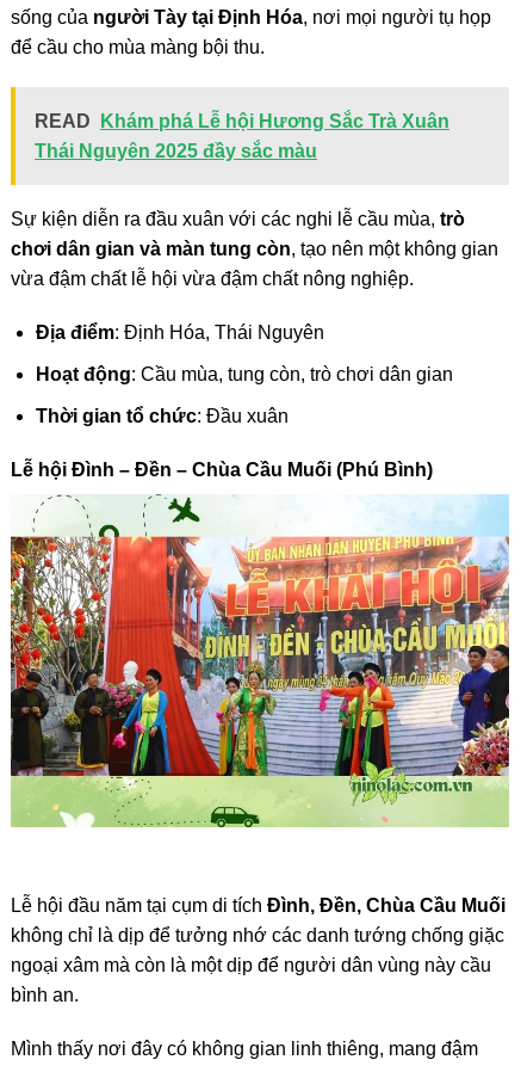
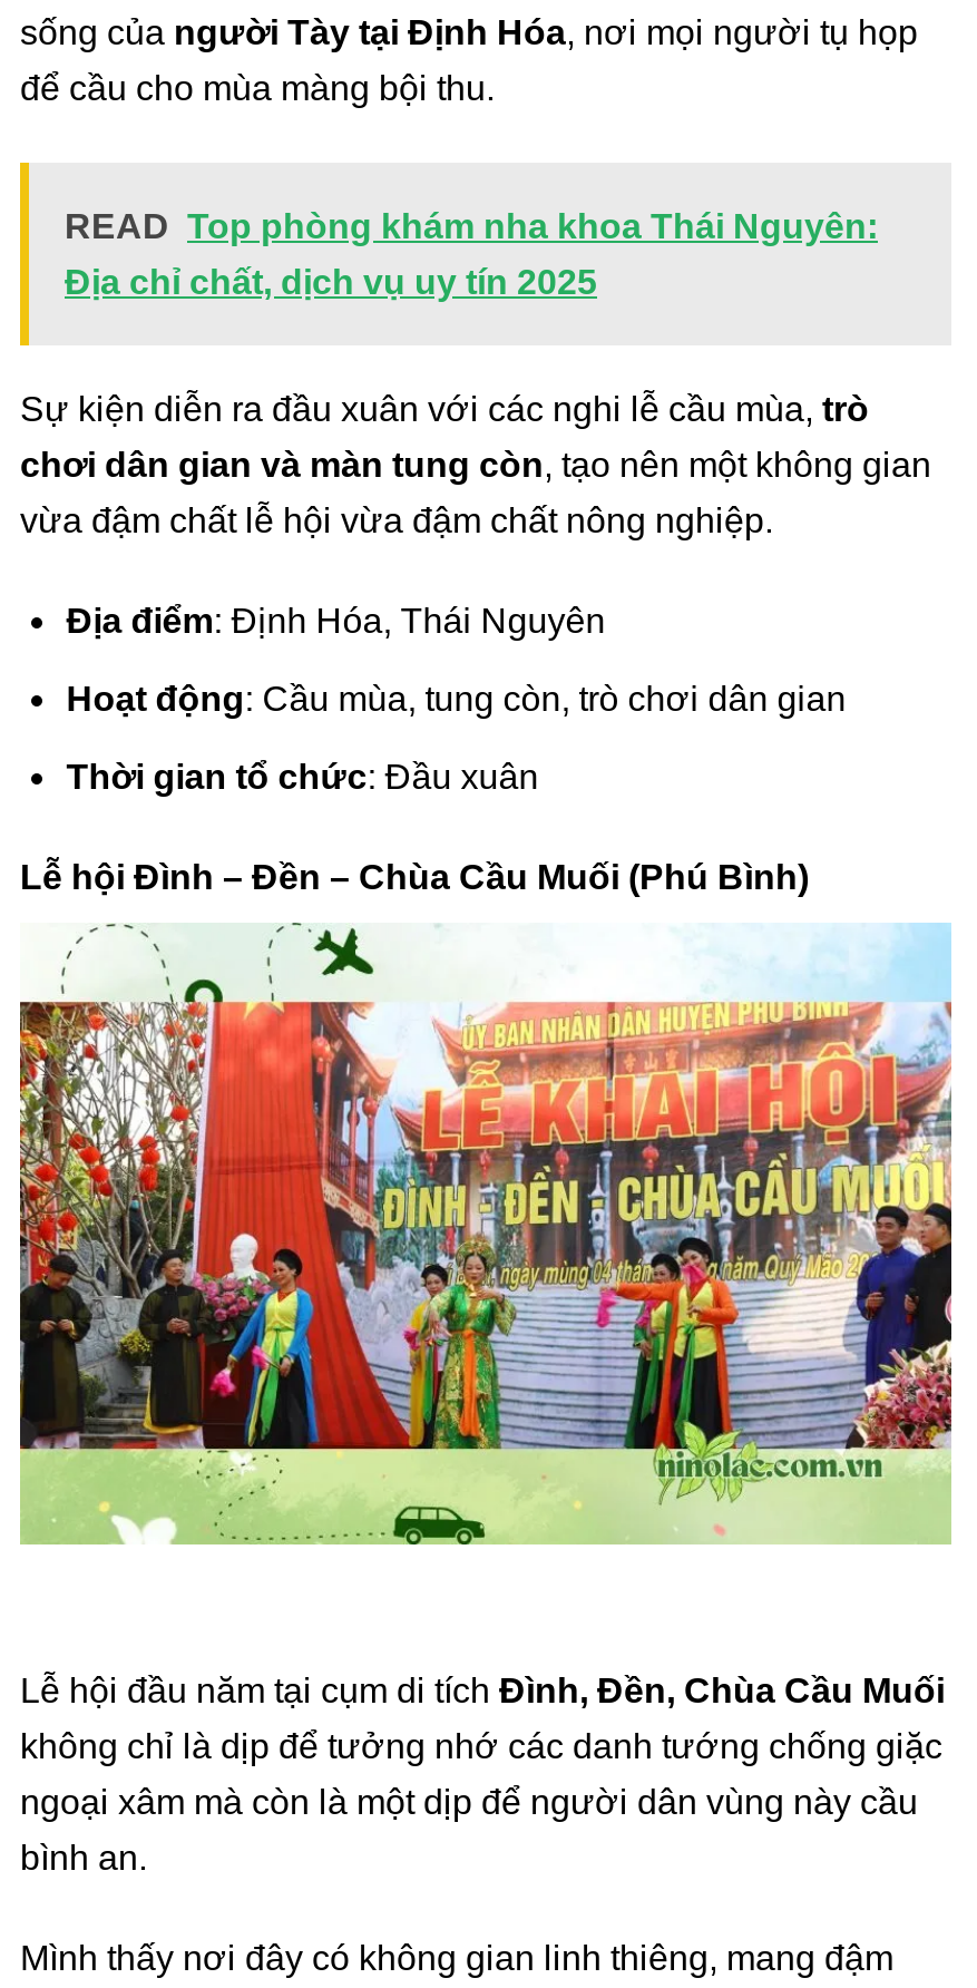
- READ Khám phá Lễ hội Hương Sắc Trà Xuân
+ READ Top phòng khám nha khoa Thái Nguyên:

- Thái Nguyên 2025 đầy sắc màu
+ Địa chỉ chất, dịch vụ uy tín 2025
